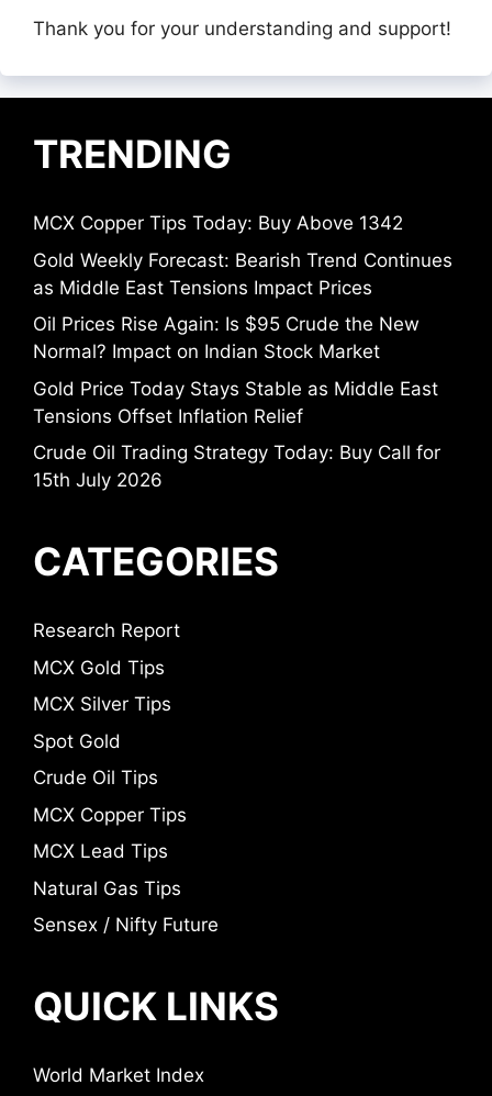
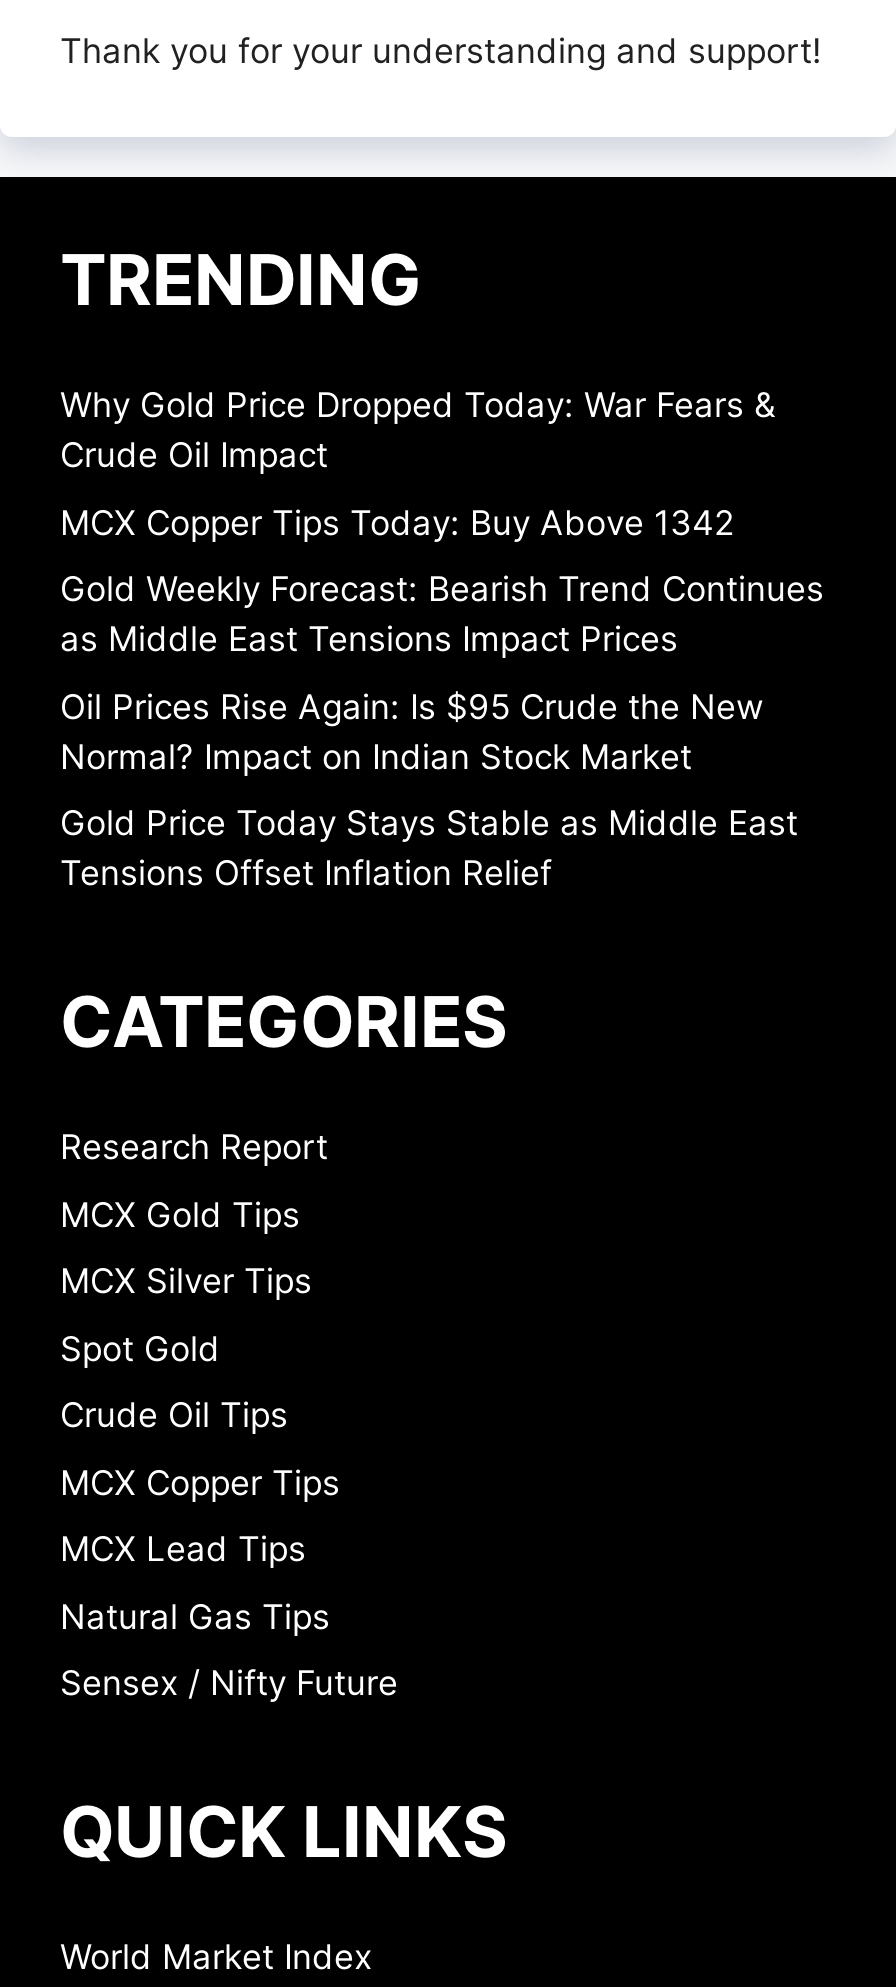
+ Why Gold Price Dropped Today: War Fears &
+ Crude Oil Impact

moved down: MCX Copper Tips Today: Buy Above 1342 | Gold Weekly Forecast: Bearish Trend Continues | as Middle East Tensions Impact Prices | Oil Prices Rise Again: Is $95 Crude the New | Normal? Impact on Indian Stock Market | Gold Price Today Stays Stable as Middle East | Tensions Offset Inflation Relief

- Crude Oil Trading Strategy Today: Buy Call for
- 15th July 2026
